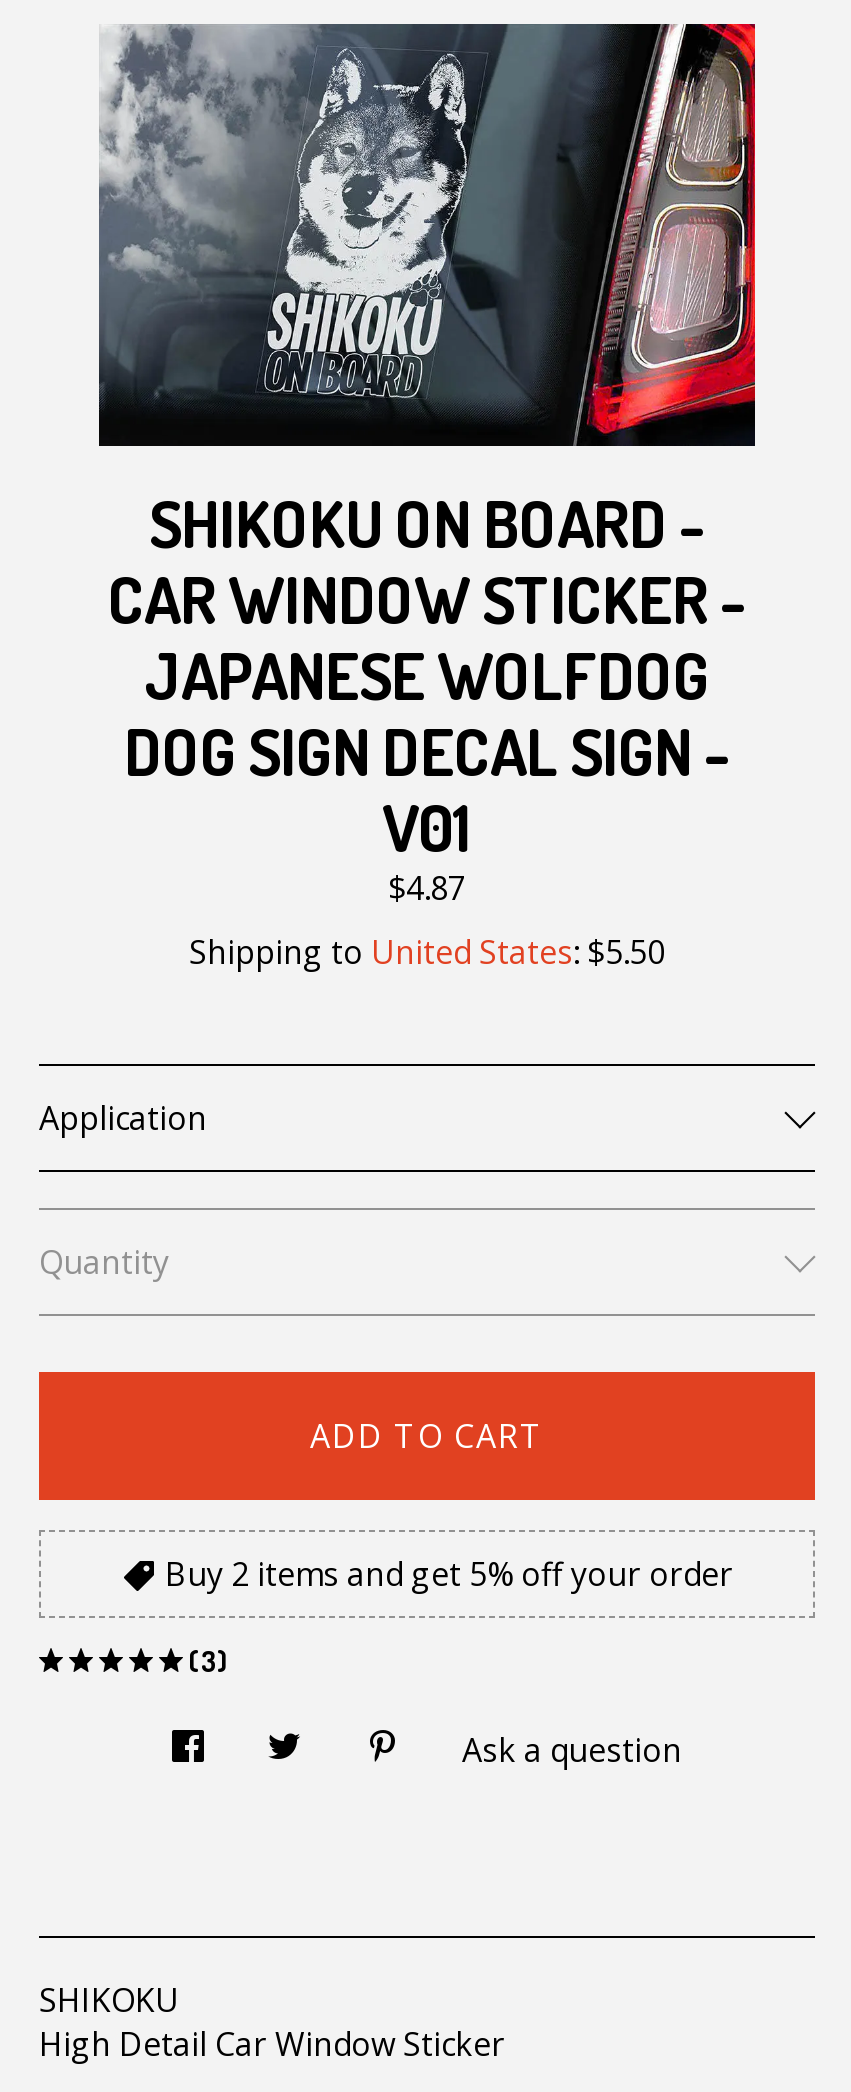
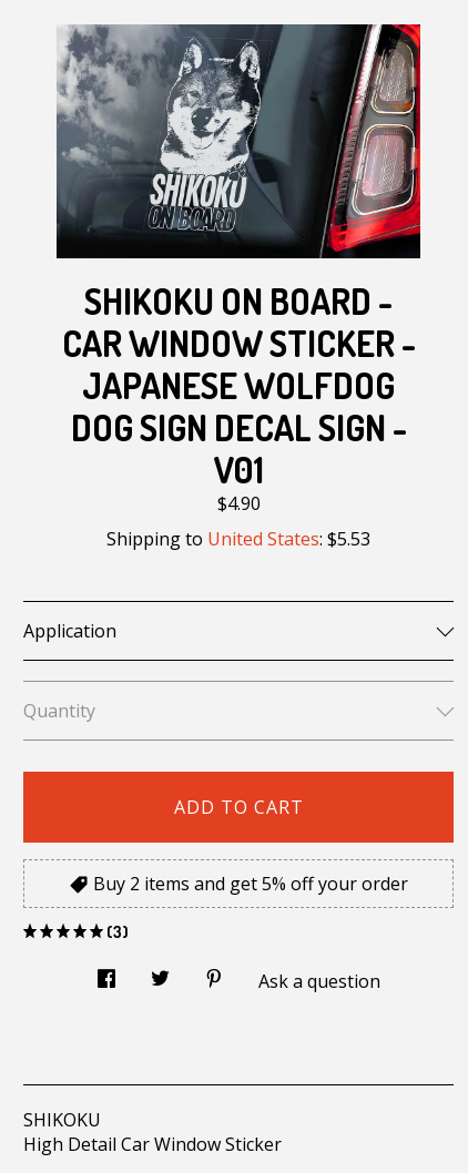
- $4.87
+ $4.90

- Shipping to United States: $5.50
+ Shipping to United States: $5.53
